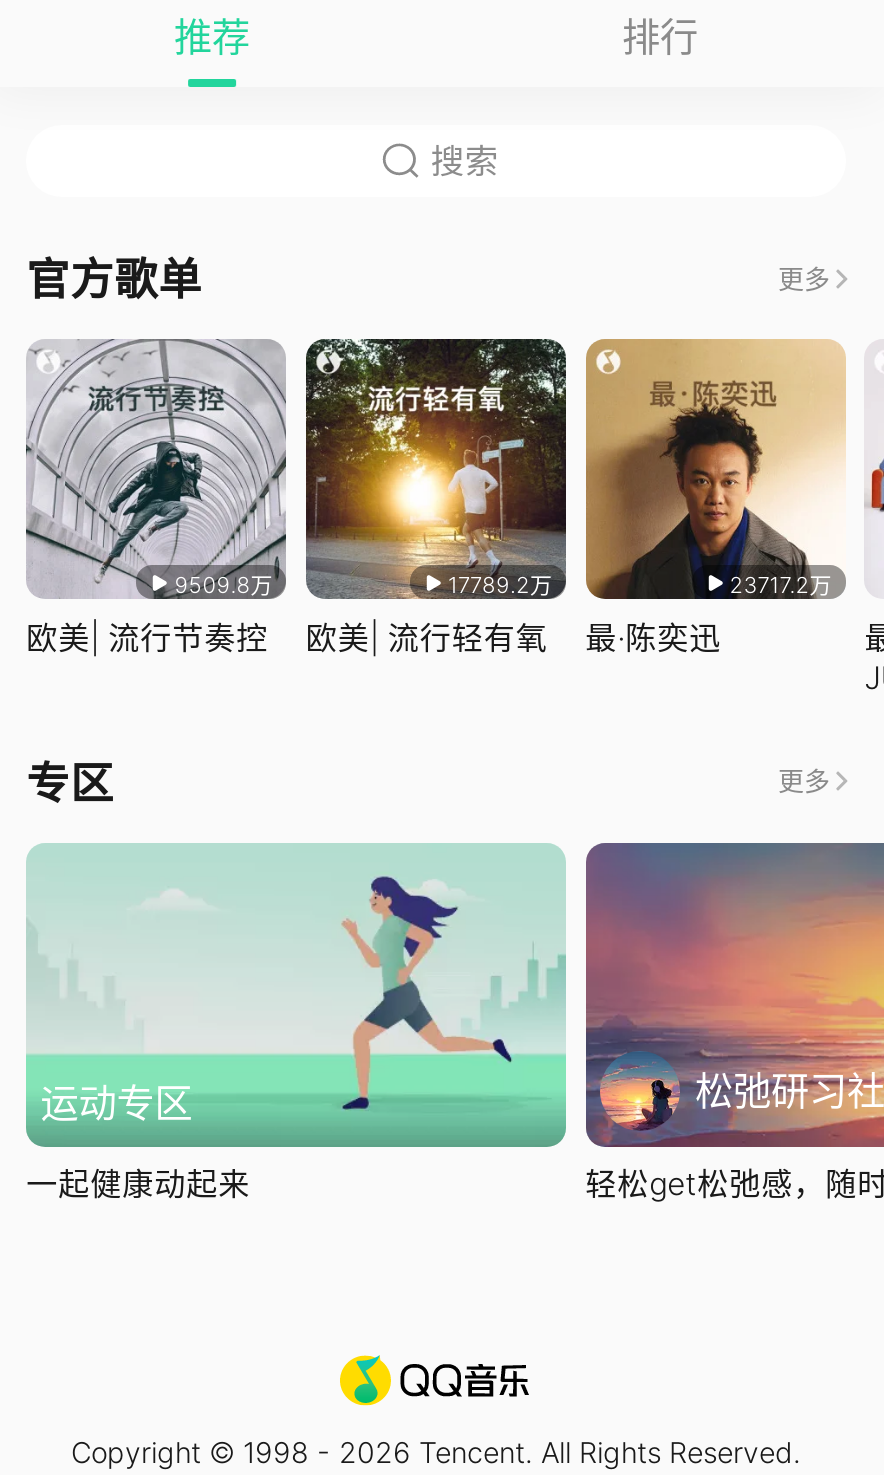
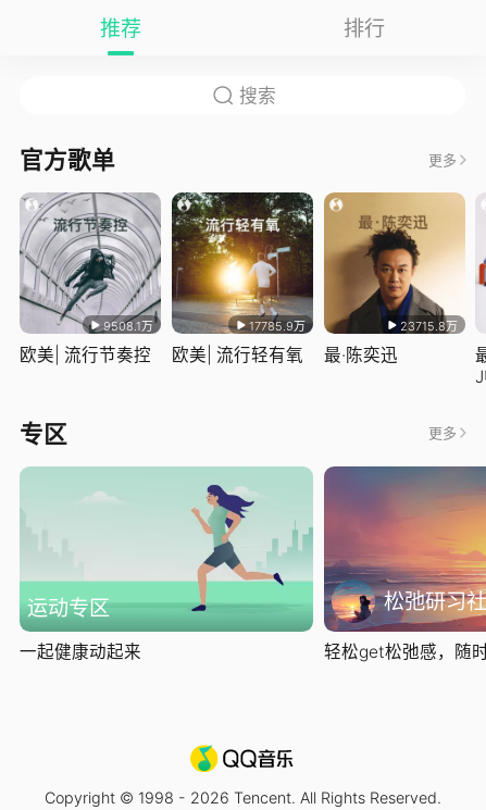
- 9509.8万
+ 9508.1万

- 17789.2万
+ 17785.9万

- 23717.2万
+ 23715.8万
